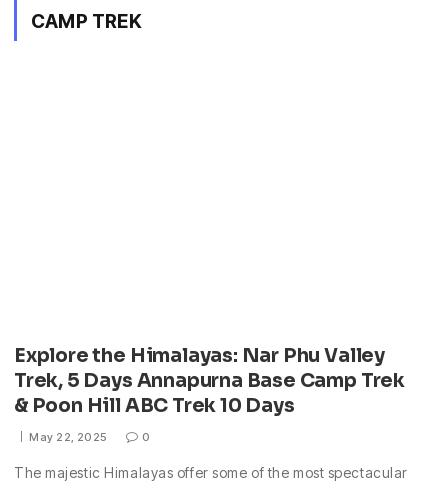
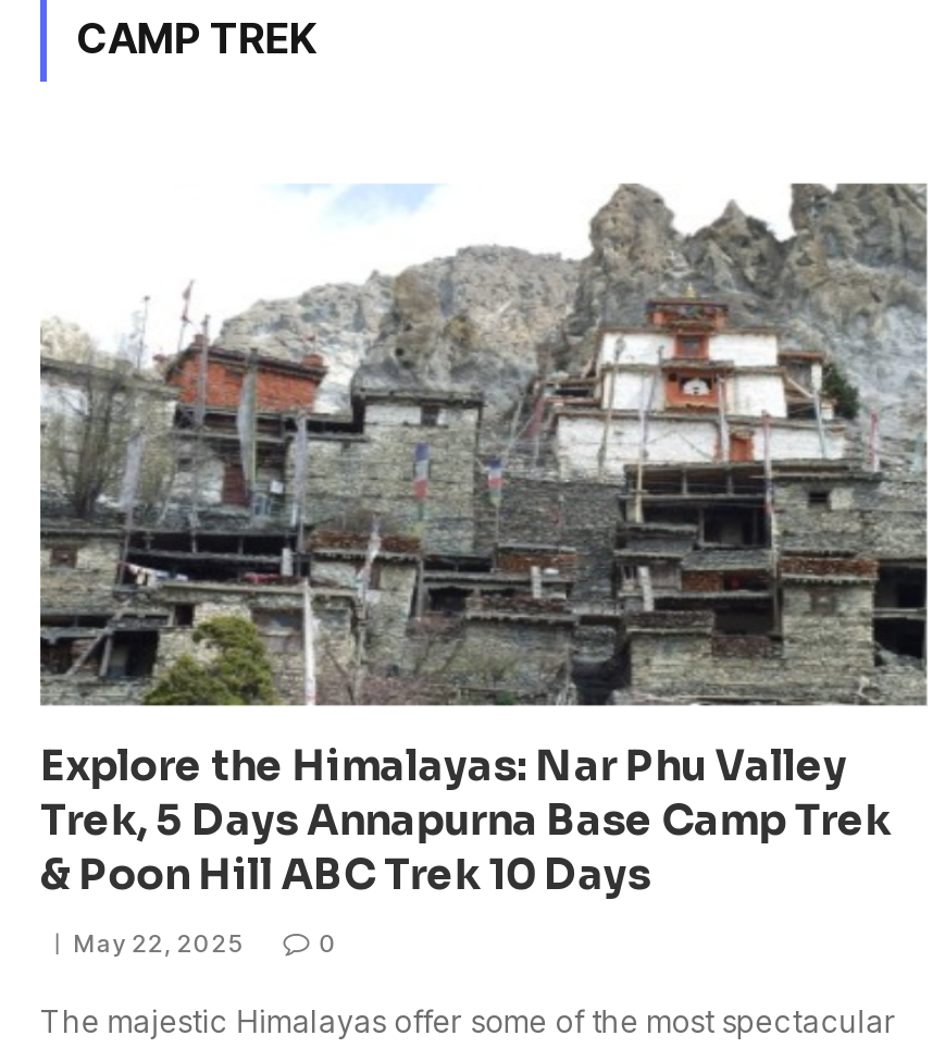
+ [image]
